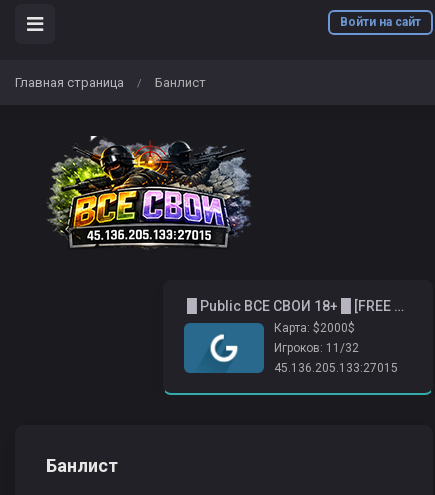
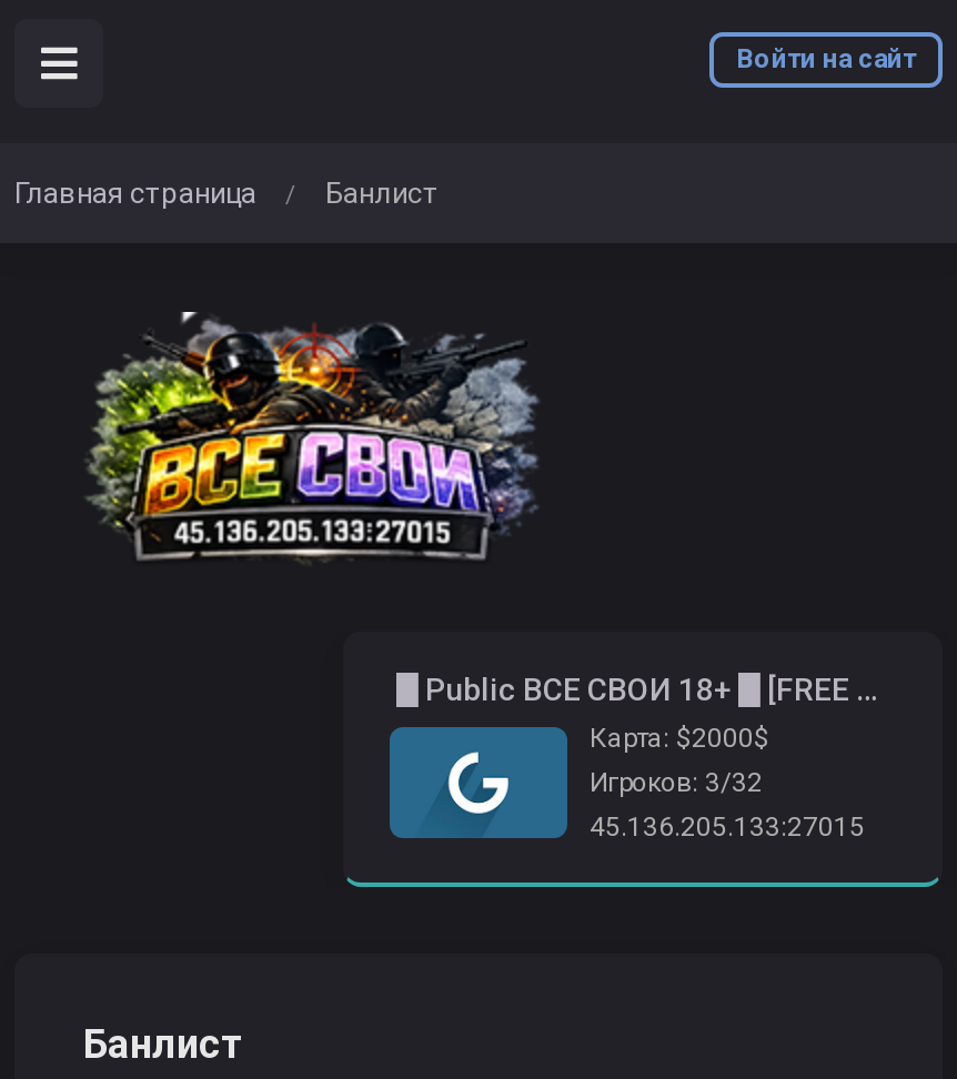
- Игроков: 11/32
+ Игроков: 3/32
